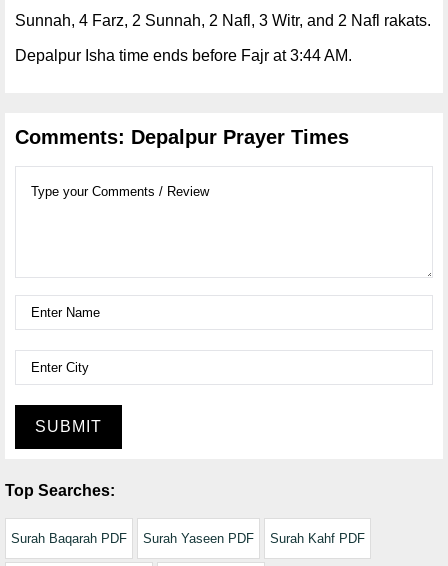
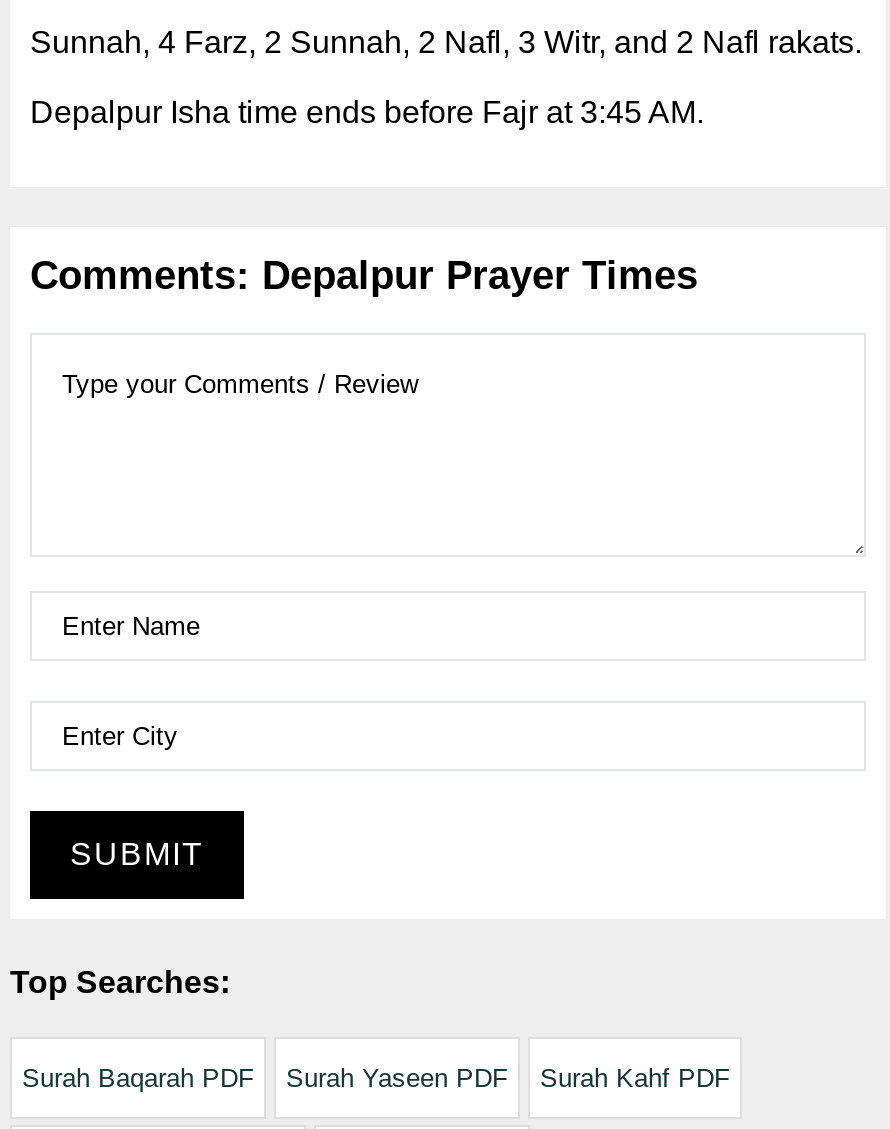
- Depalpur Isha time ends before Fajr at 3:44 AM.
+ Depalpur Isha time ends before Fajr at 3:45 AM.
